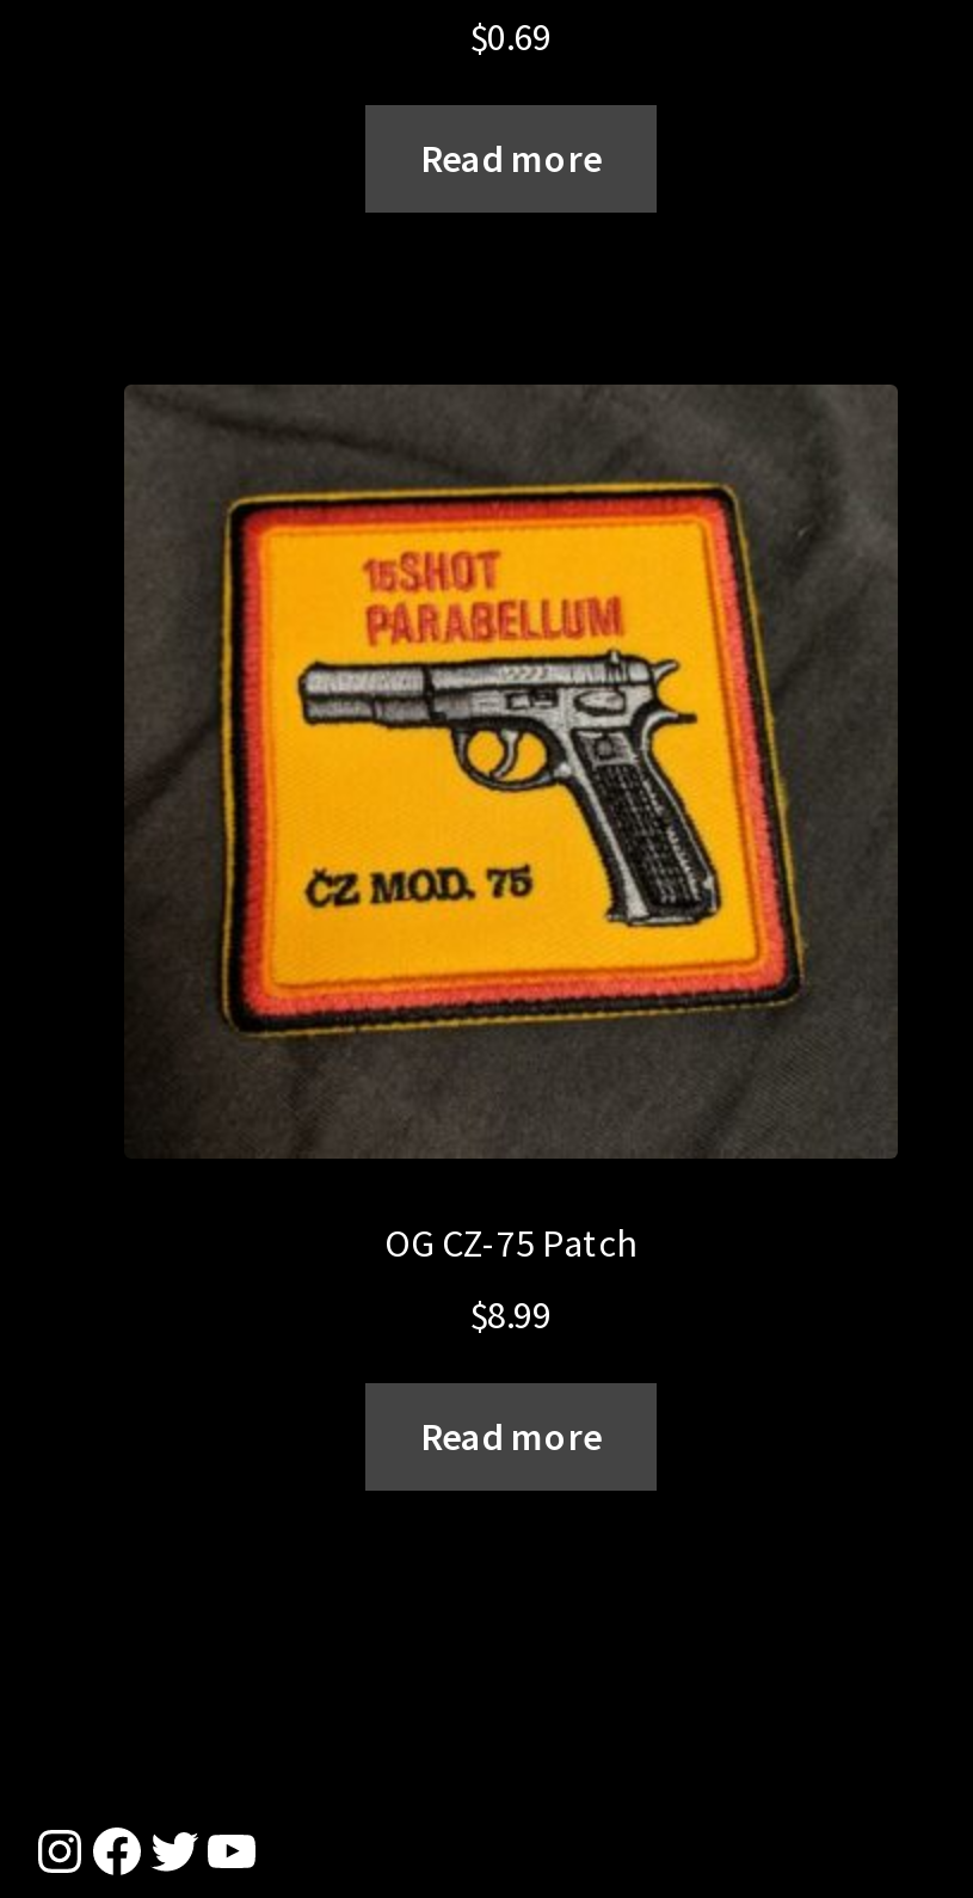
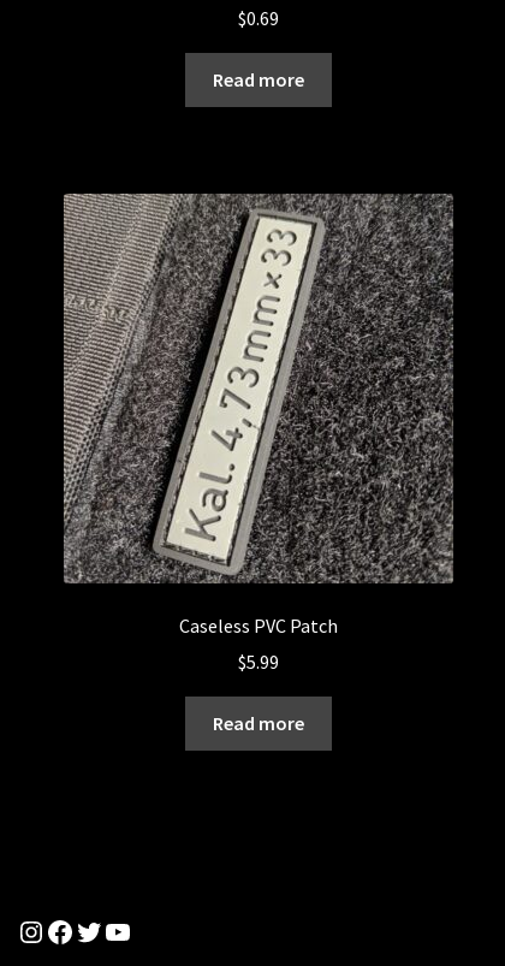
- [image]
- OG CZ-75 Patch
+ [image]
+ Caseless PVC Patch

- $8.99
+ $5.99
